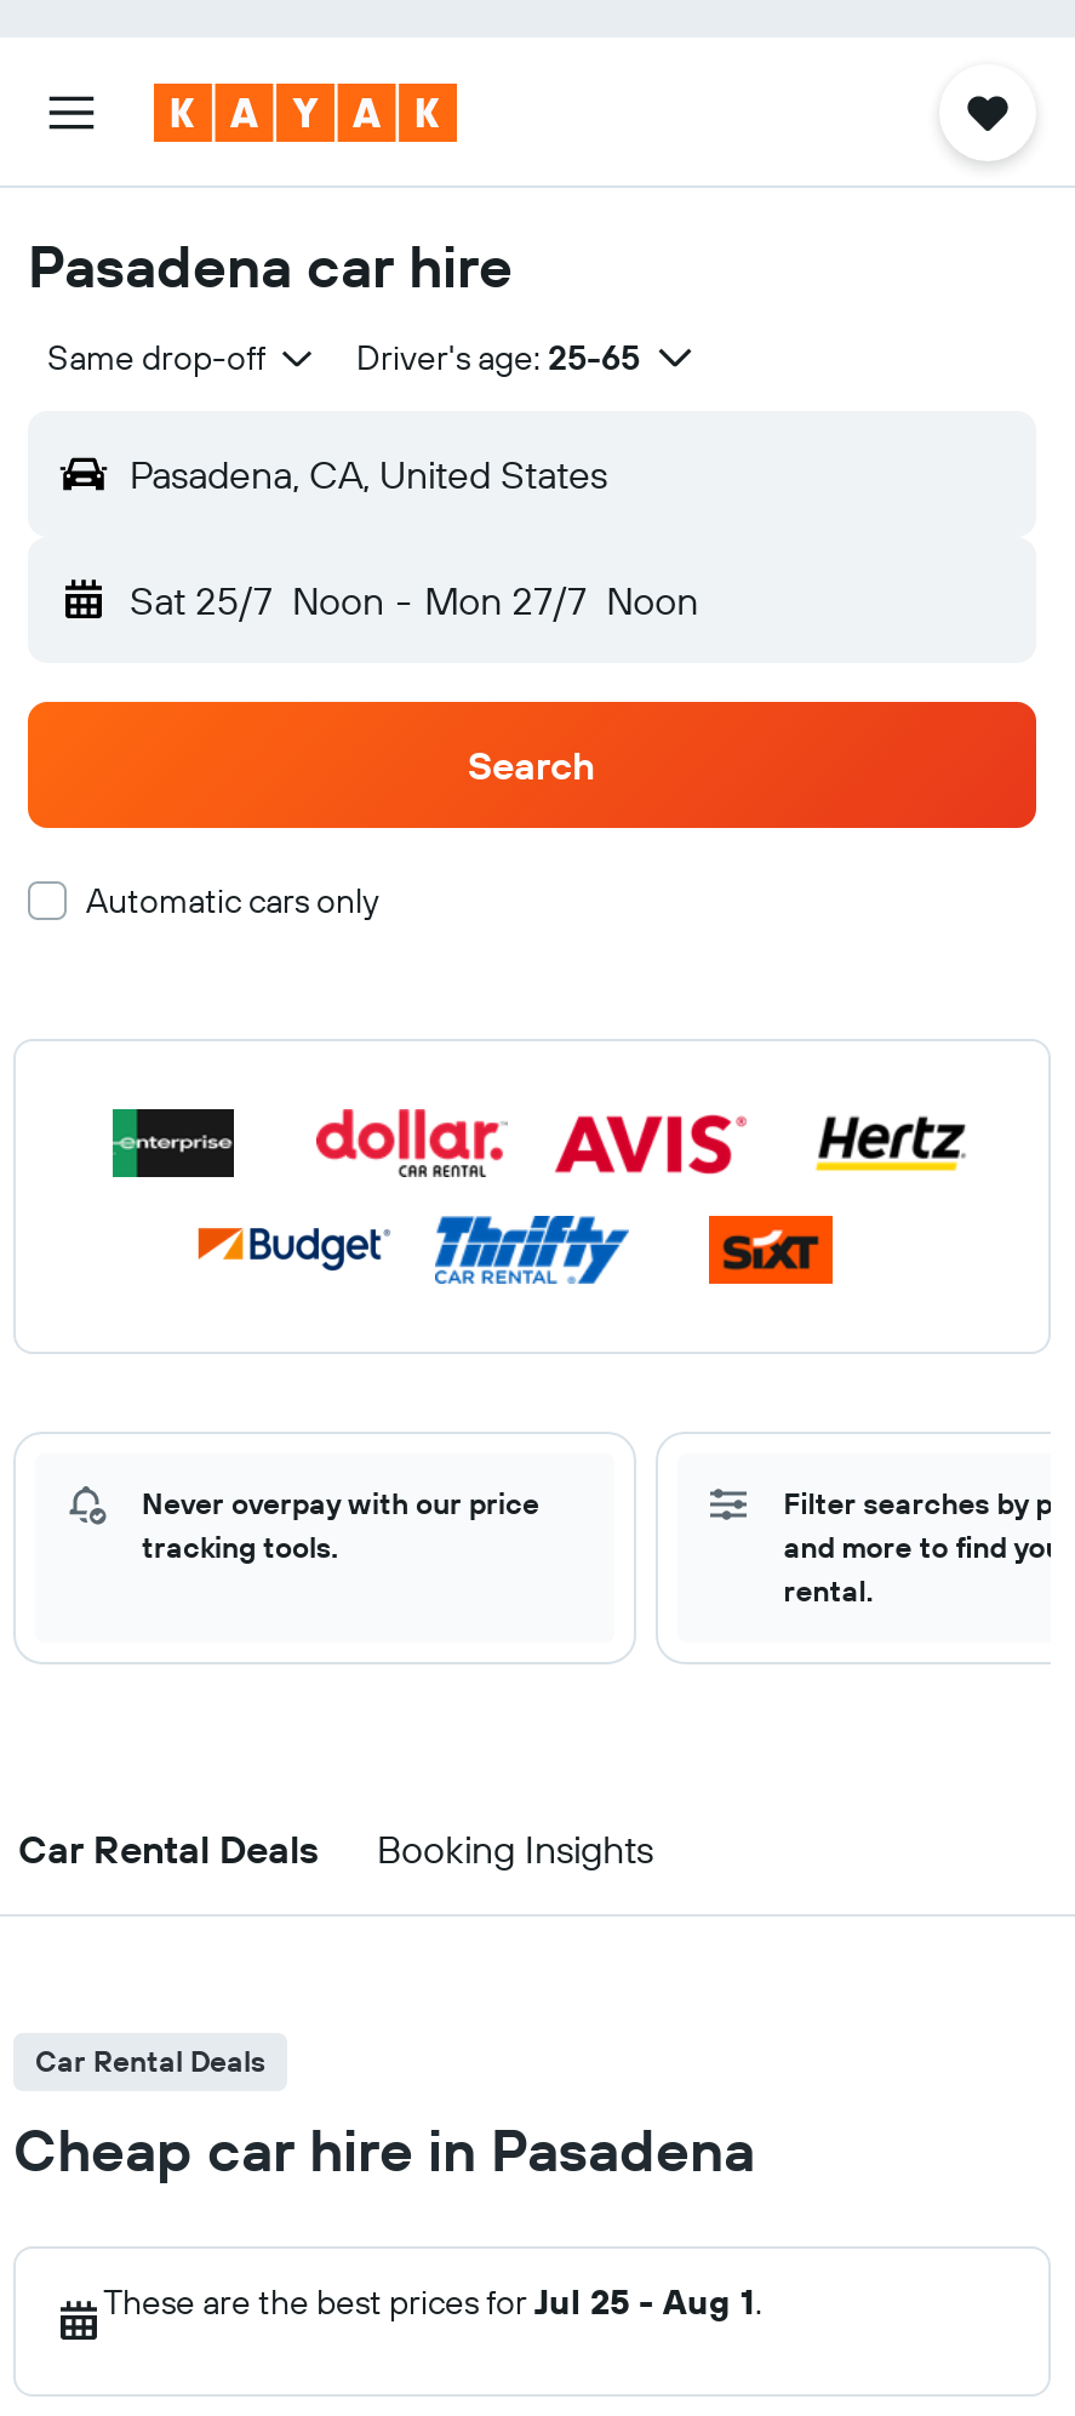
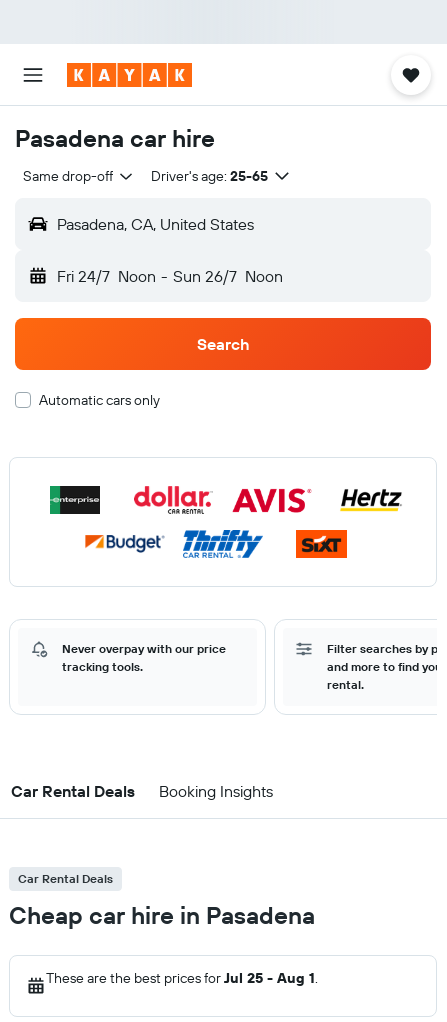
- Sat 25/7 Noon - Mon 27/7 Noon
+ Fri 24/7 Noon - Sun 26/7 Noon
